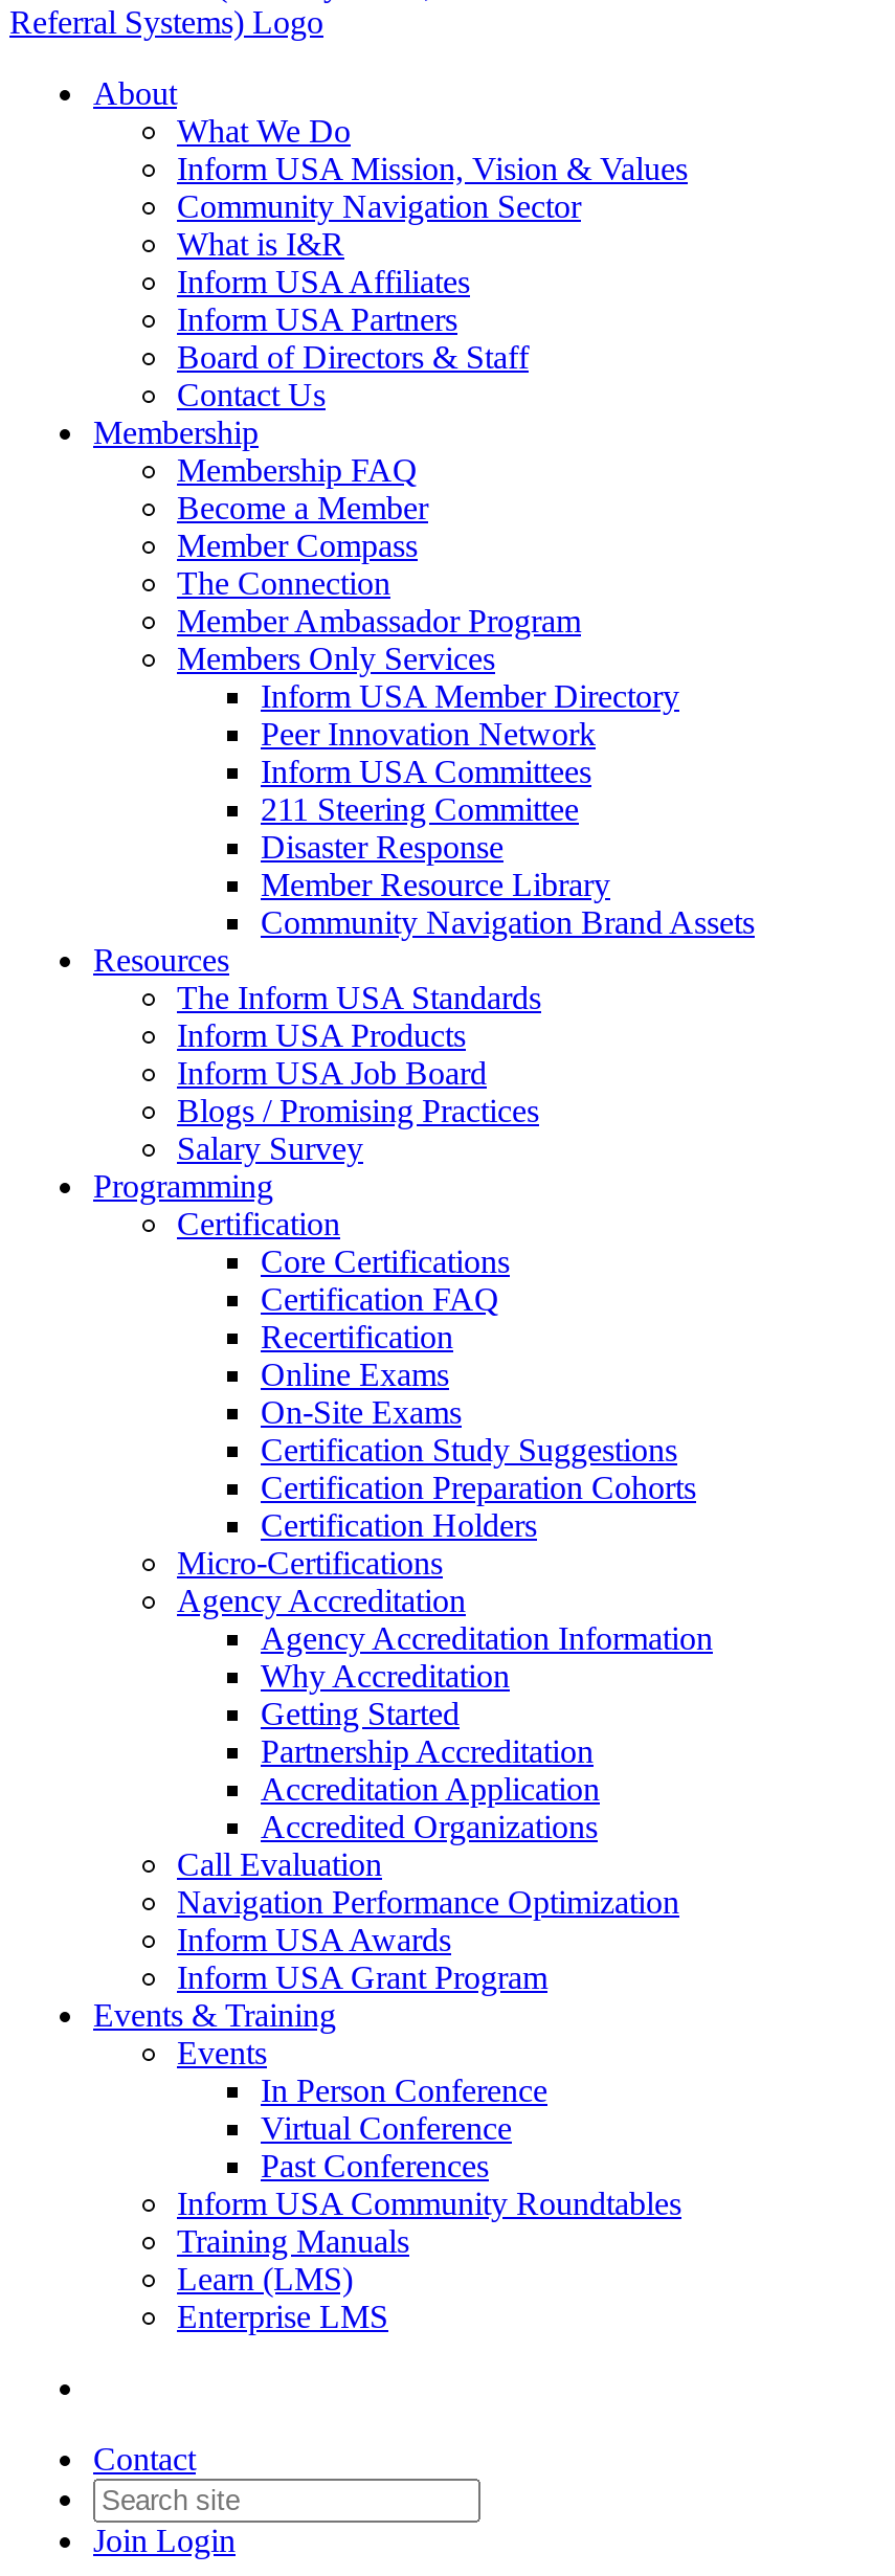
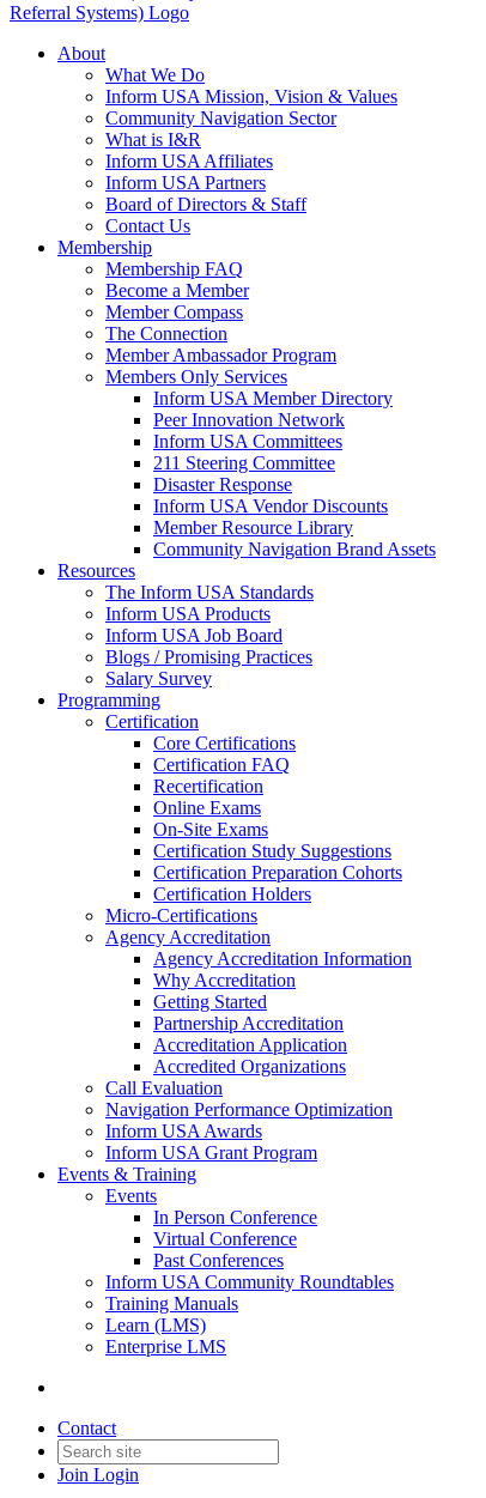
+ Inform USA Vendor Discounts
